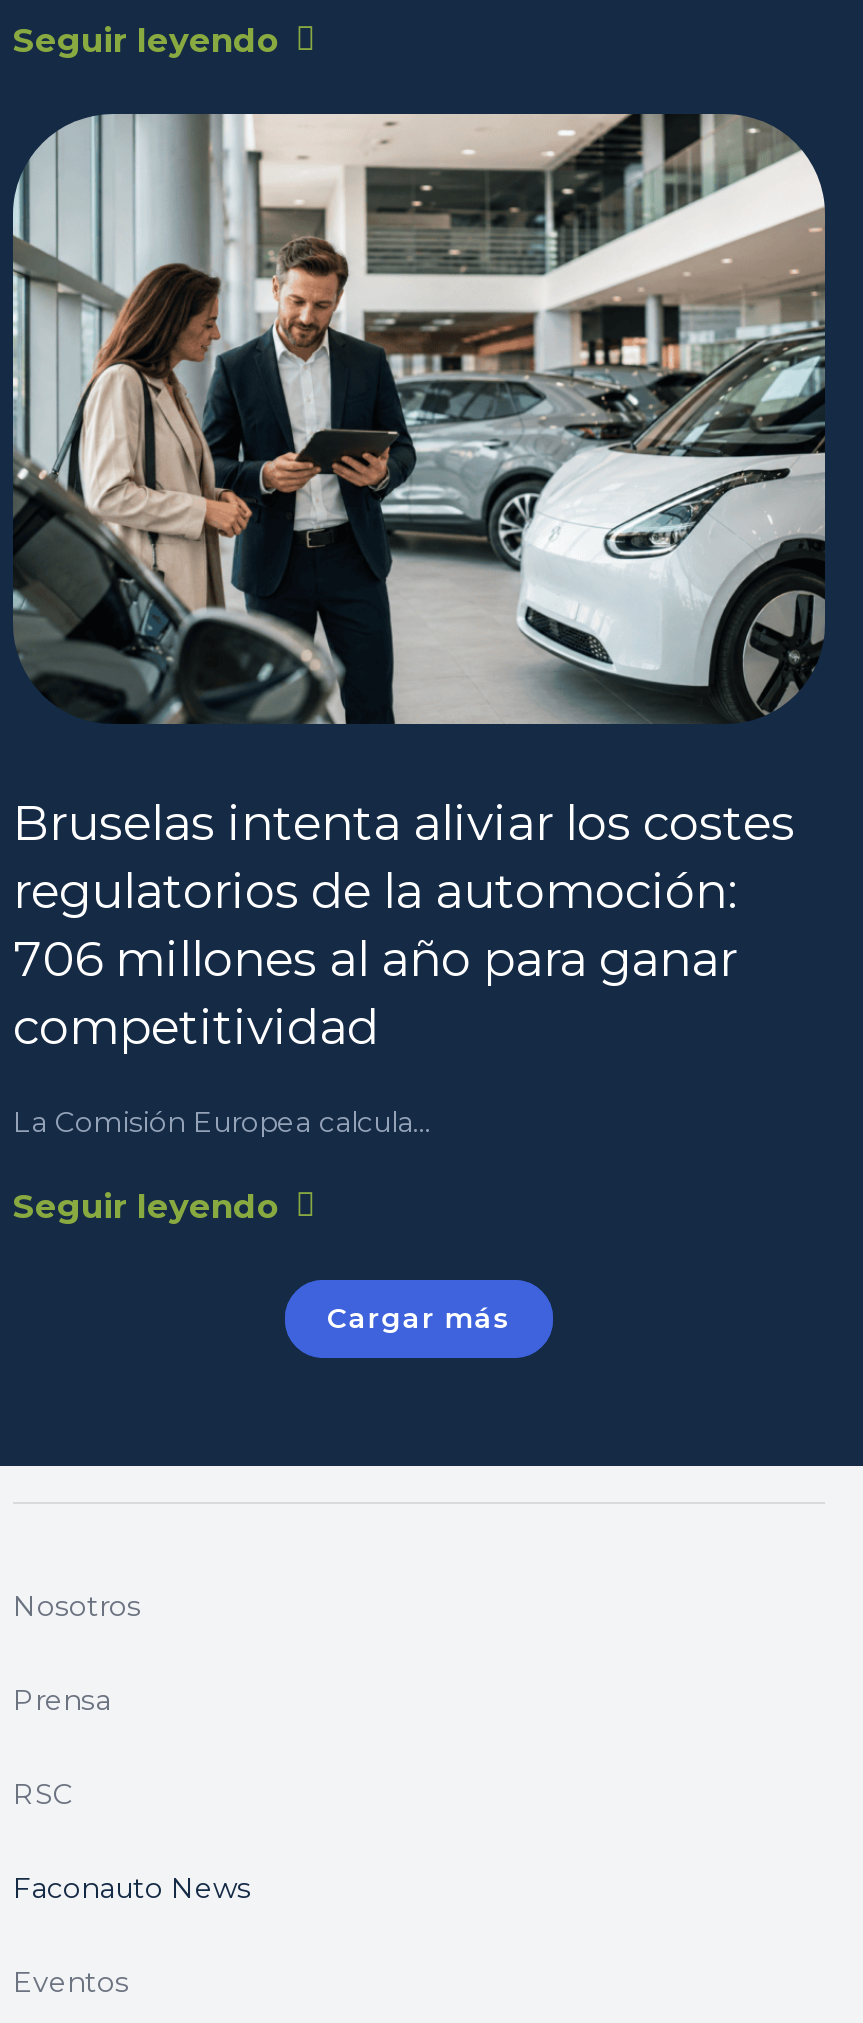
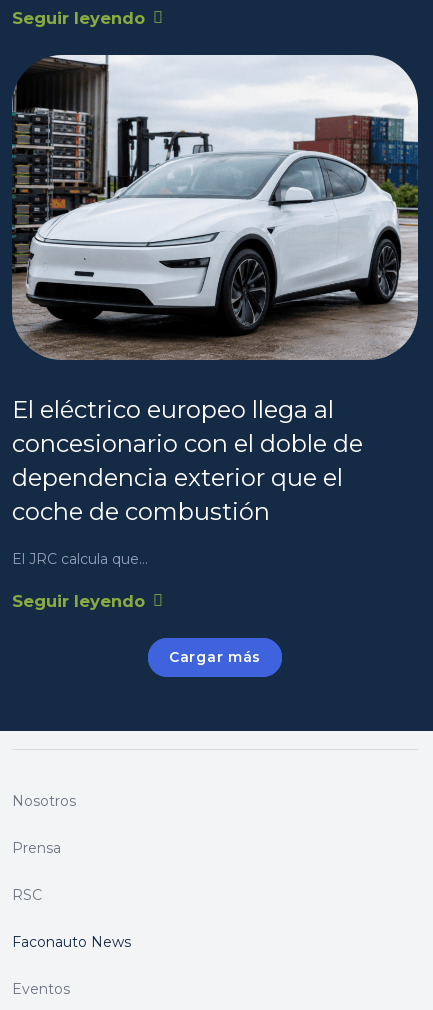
- [image]
- Bruselas intenta aliviar los costes
- regulatorios de la automoción:
- 706 millones al año para ganar
- competitividad
+ [image]
+ El eléctrico europeo llega al
+ concesionario con el doble de
+ dependencia exterior que el
+ coche de combustión

- La Comisión Europea calcula…
+ El JRC calcula que…
